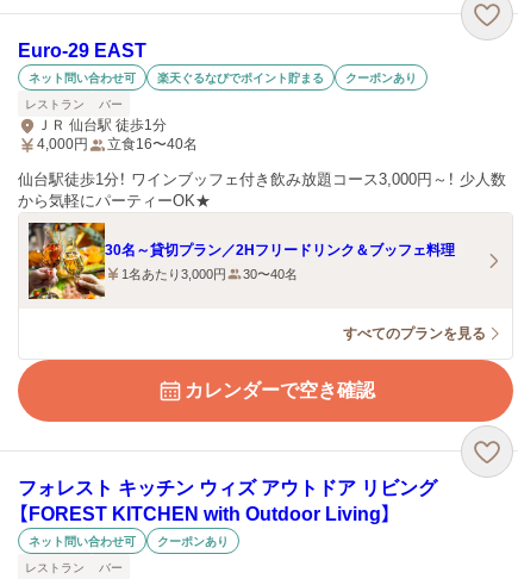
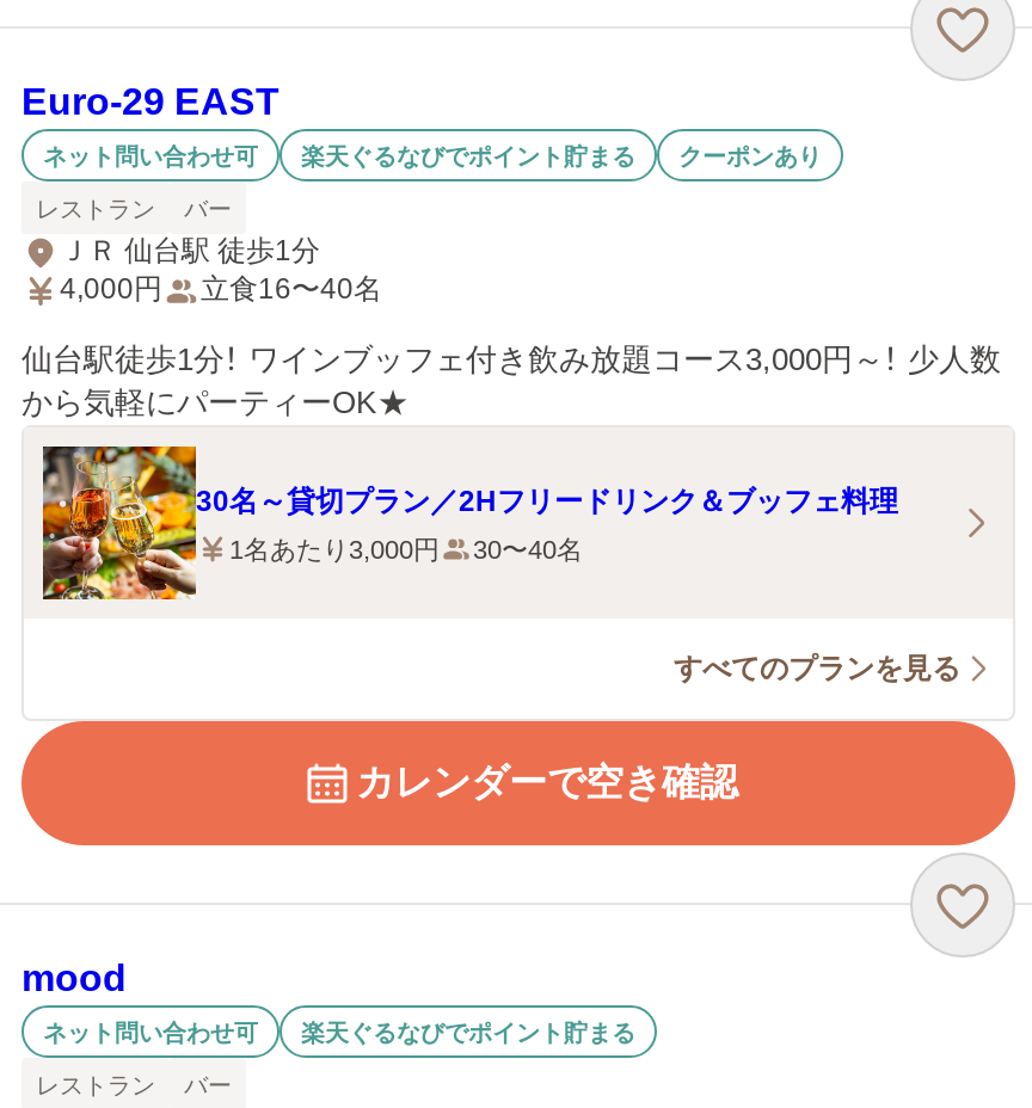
- フォレスト キッチン ウィズ アウトドア リビング
- 【FOREST KITCHEN with Outdoor Living】
+ mood

- クーポンあり
+ 楽天ぐるなびでポイント貯まる
